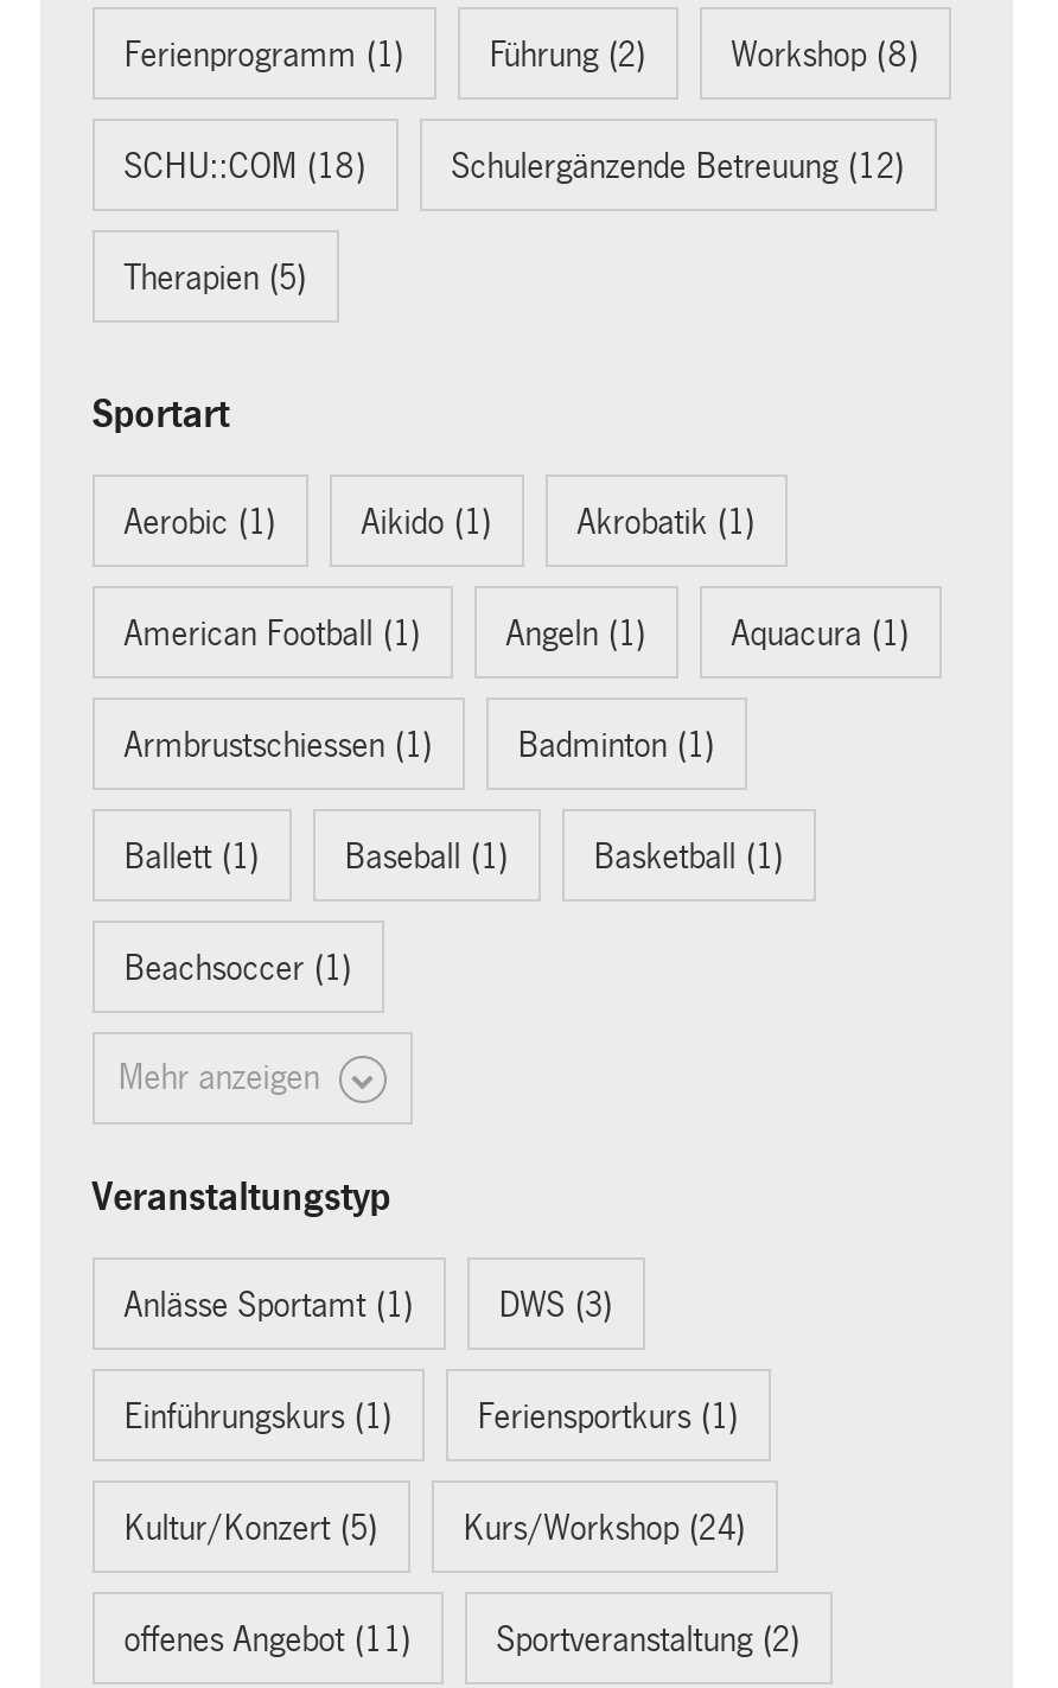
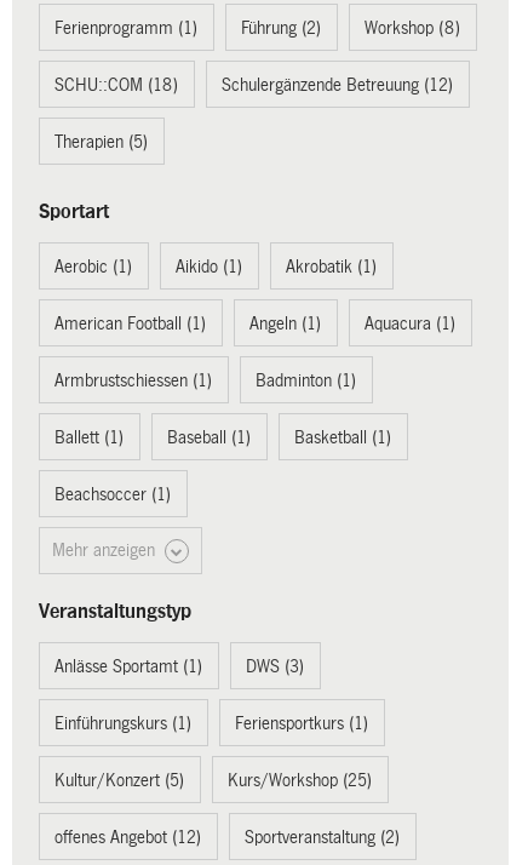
- Kurs/Workshop (24)
+ Kurs/Workshop (25)

- offenes Angebot (11)
+ offenes Angebot (12)
